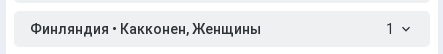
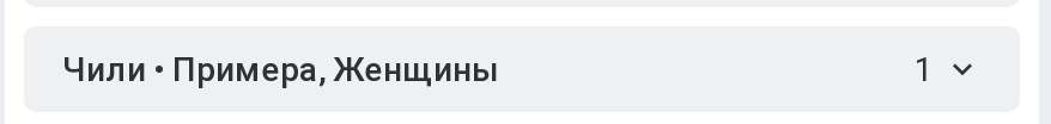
- Финляндия • Какконен, Женщины
+ Чили • Примера, Женщины
